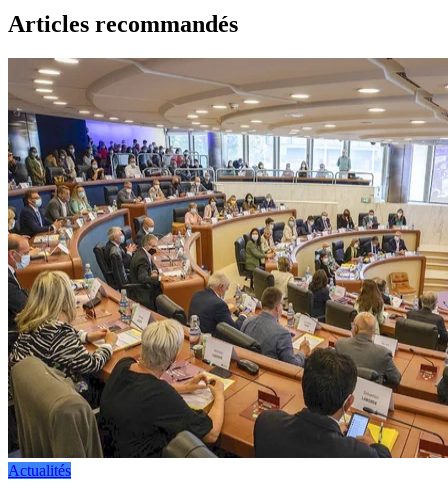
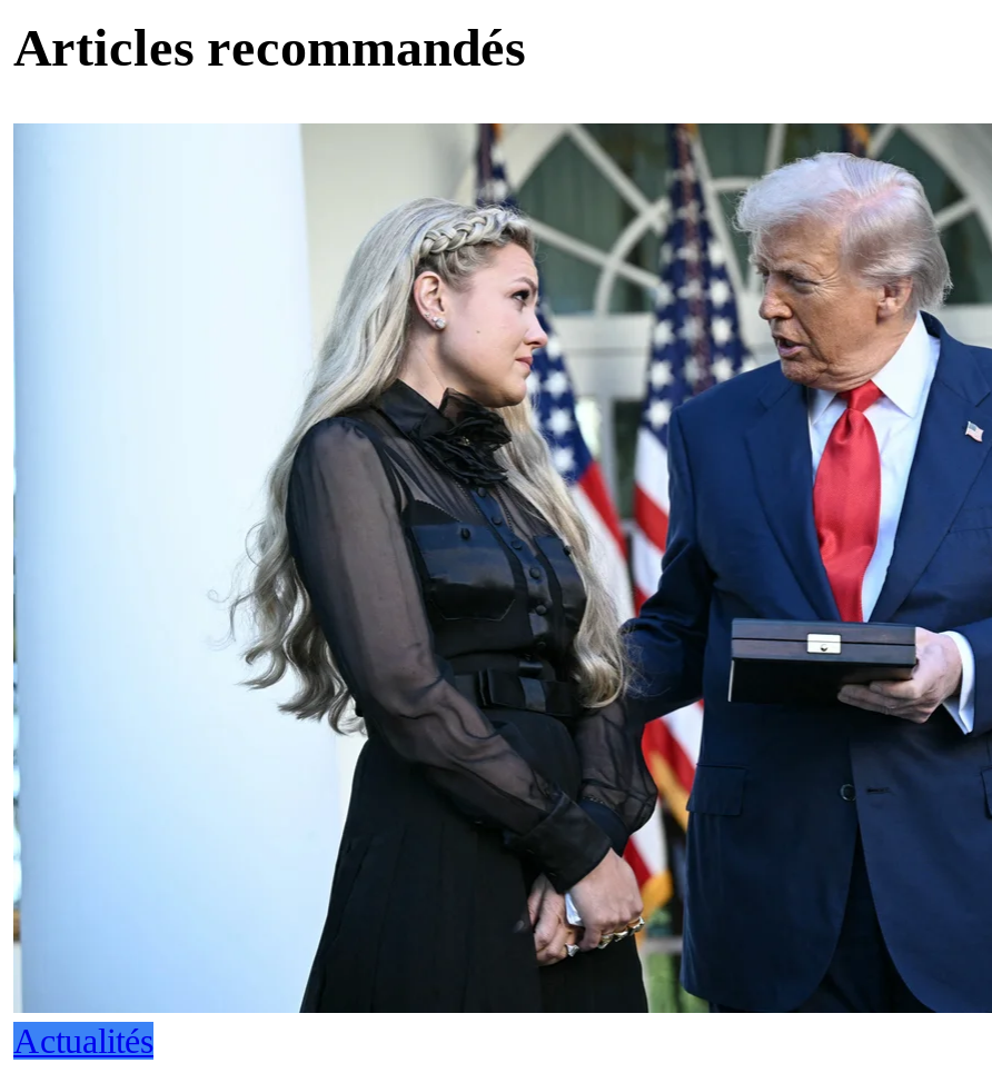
- [image]
+ [image]
